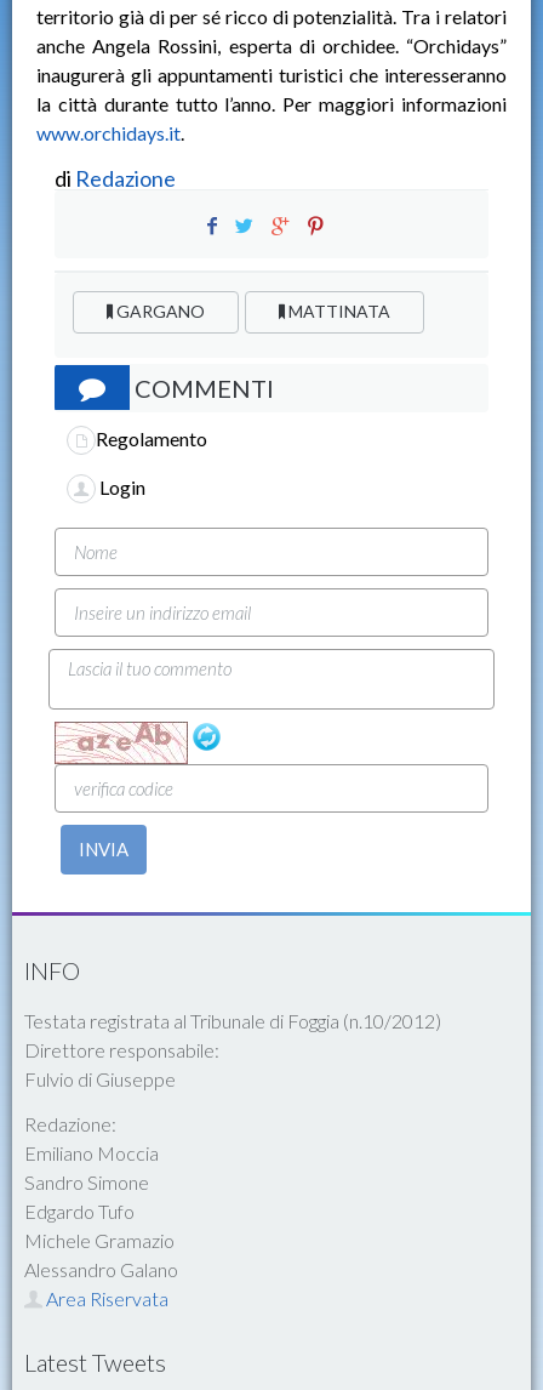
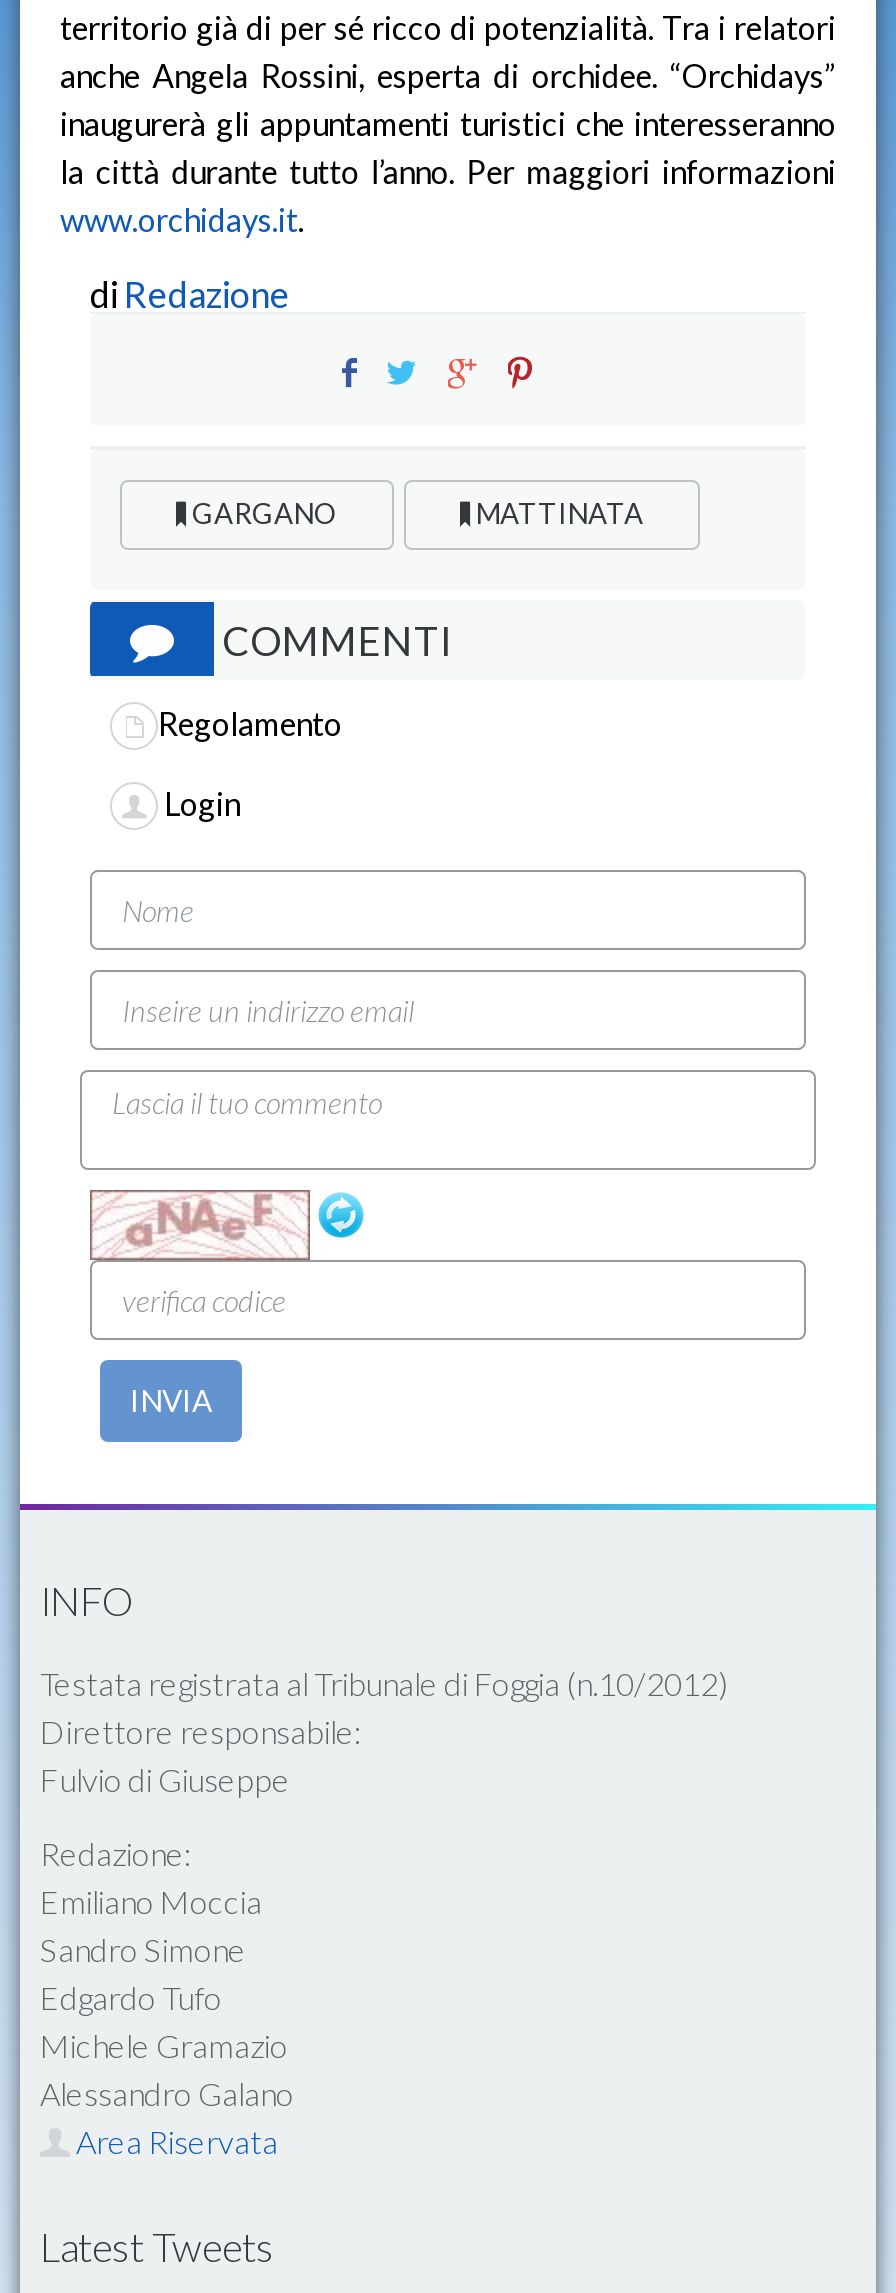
- [image]
+ [image]
